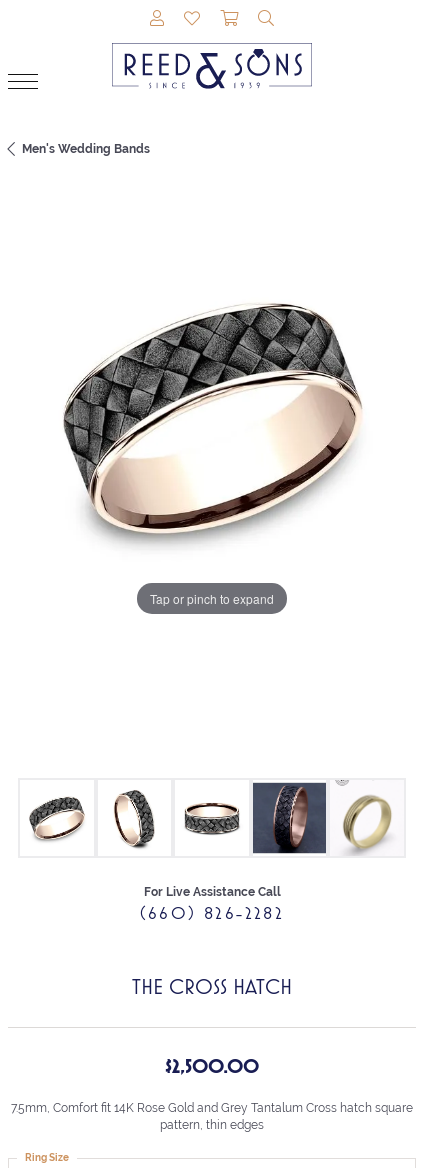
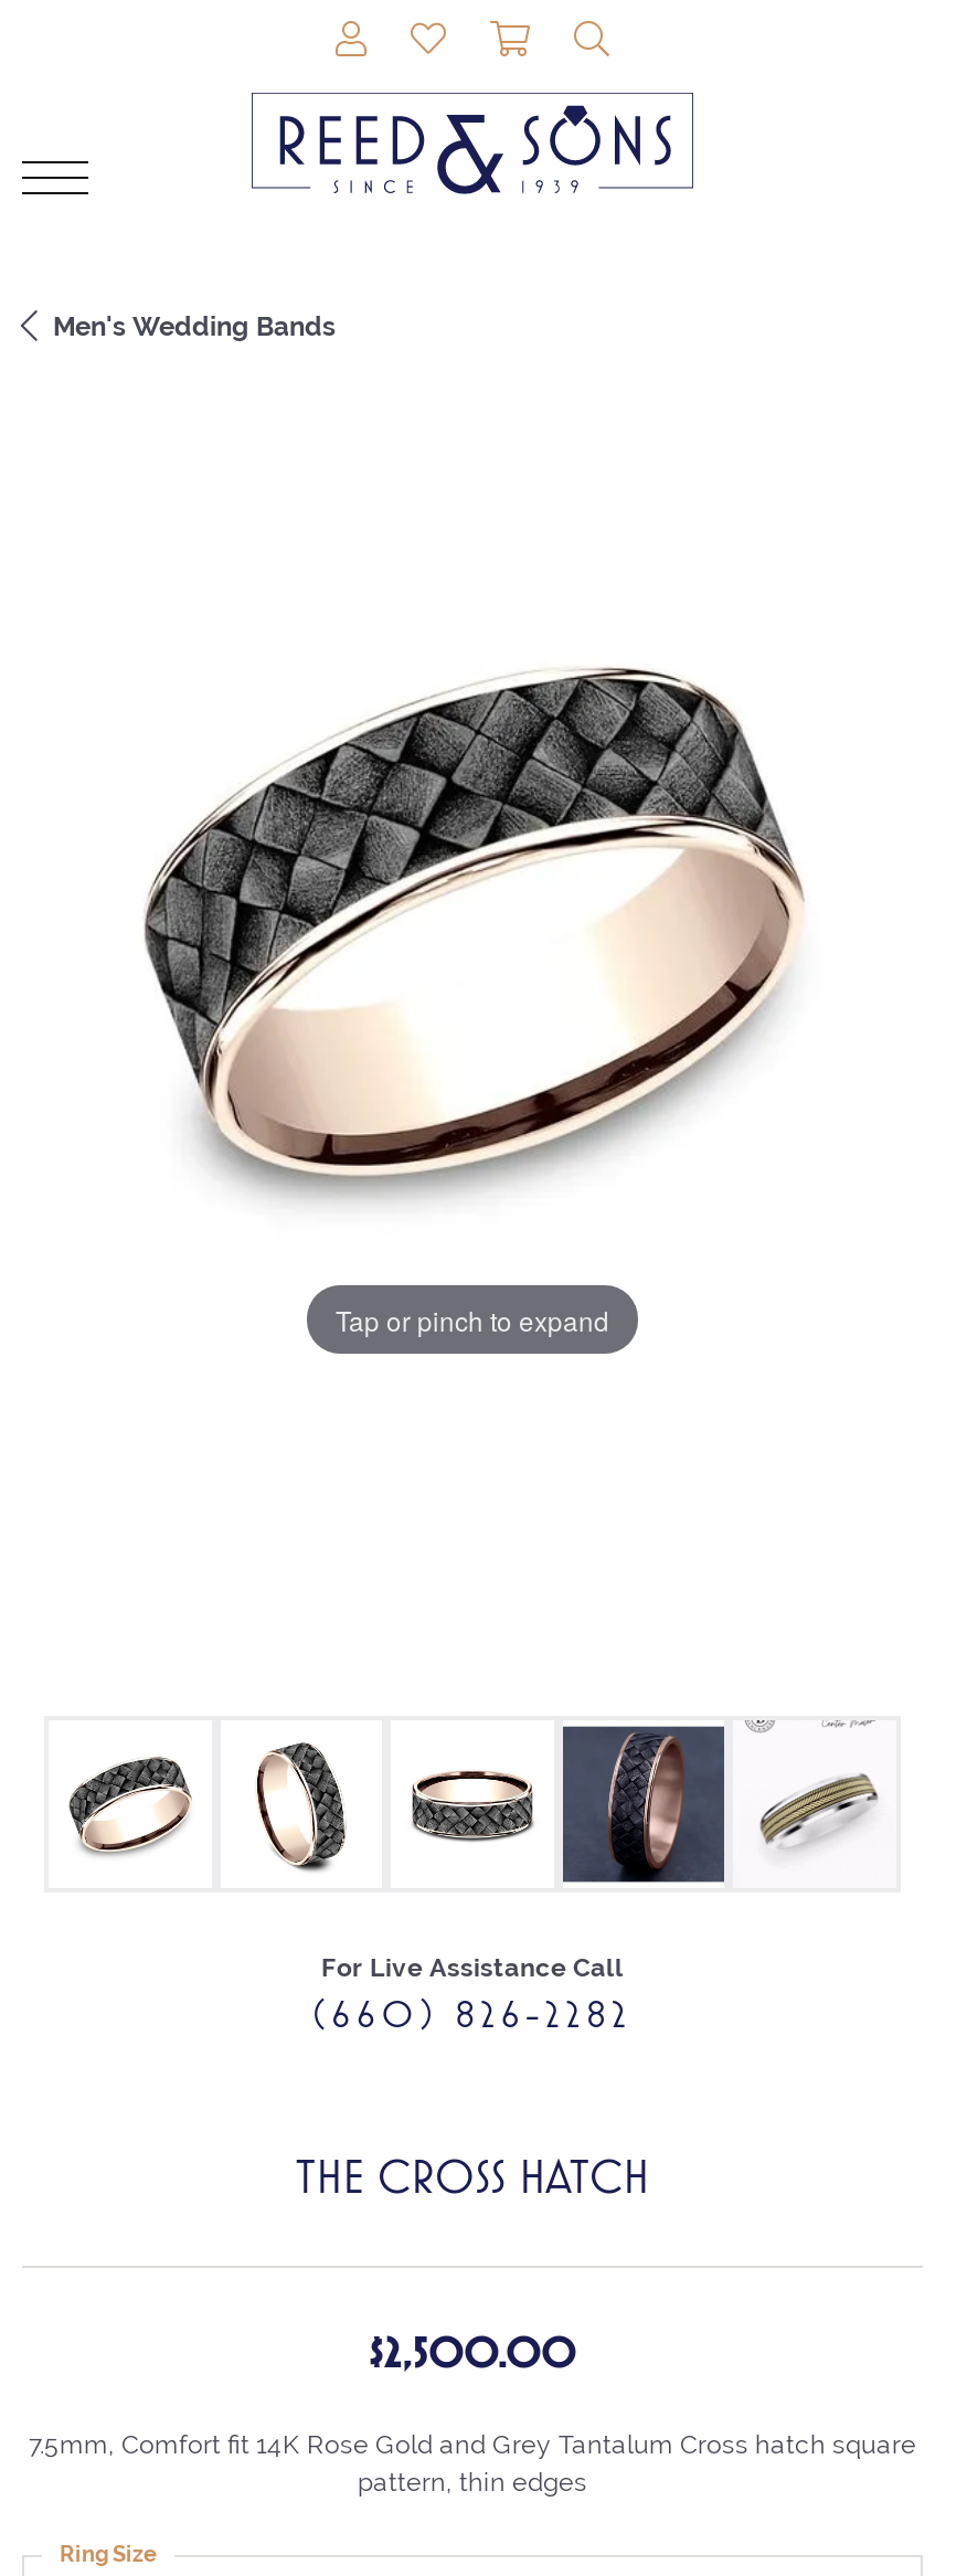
- [image]
+ [image]
